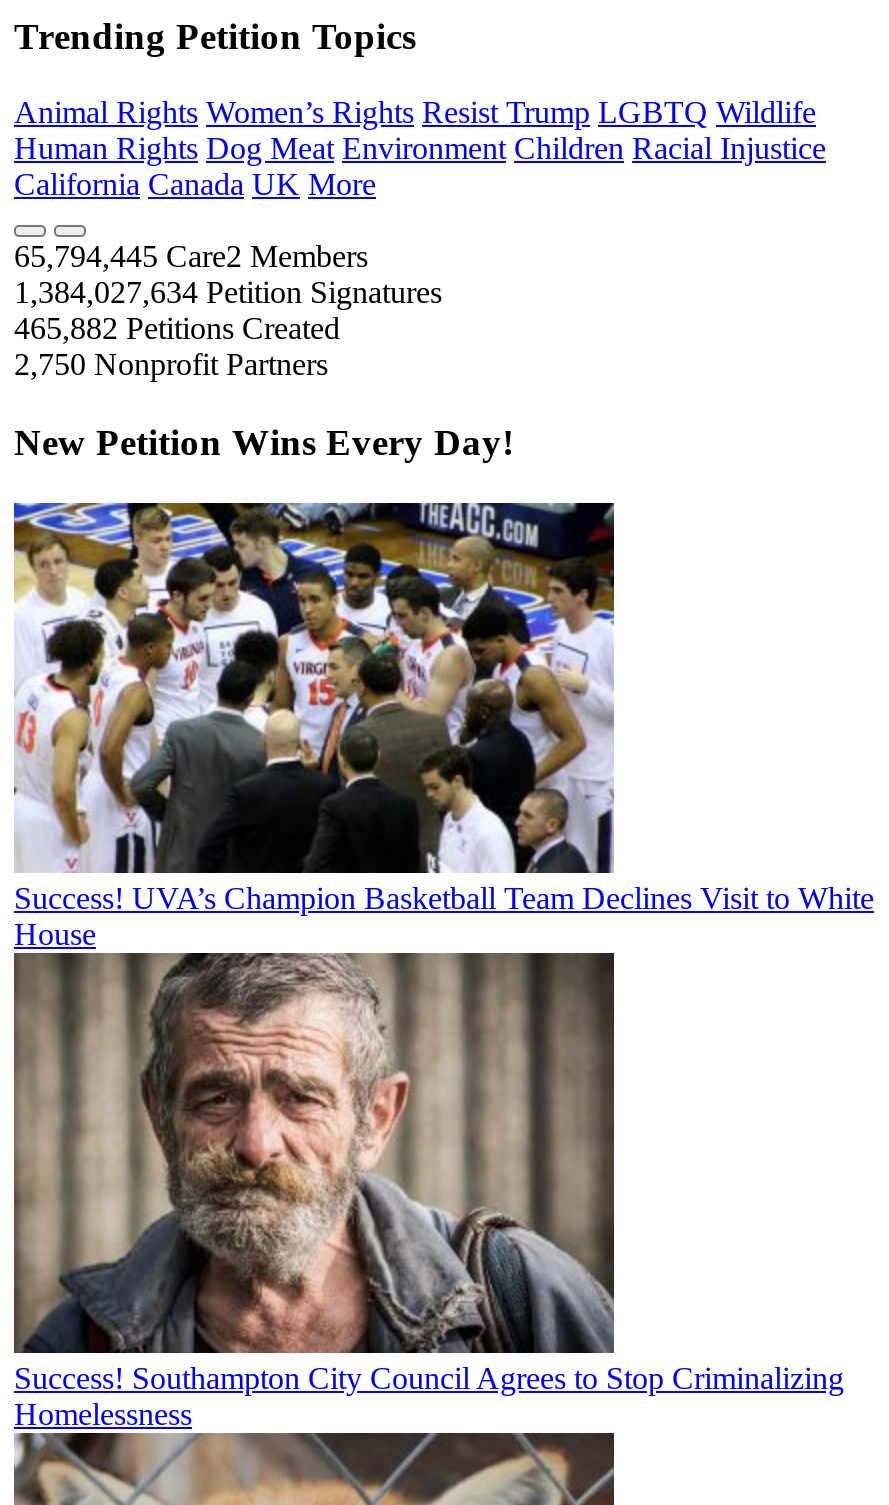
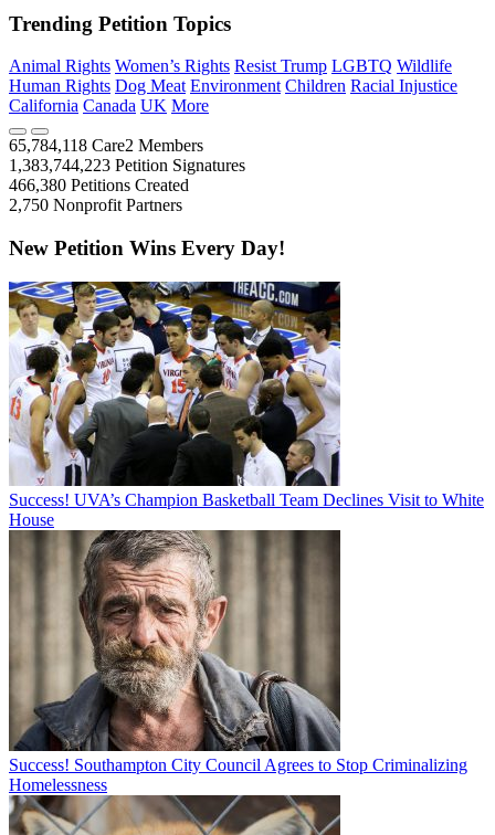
- 65,794,445 Care2 Members
+ 65,784,118 Care2 Members

- 1,384,027,634 Petition Signatures
+ 1,383,744,223 Petition Signatures

- 465,882 Petitions Created
+ 466,380 Petitions Created
